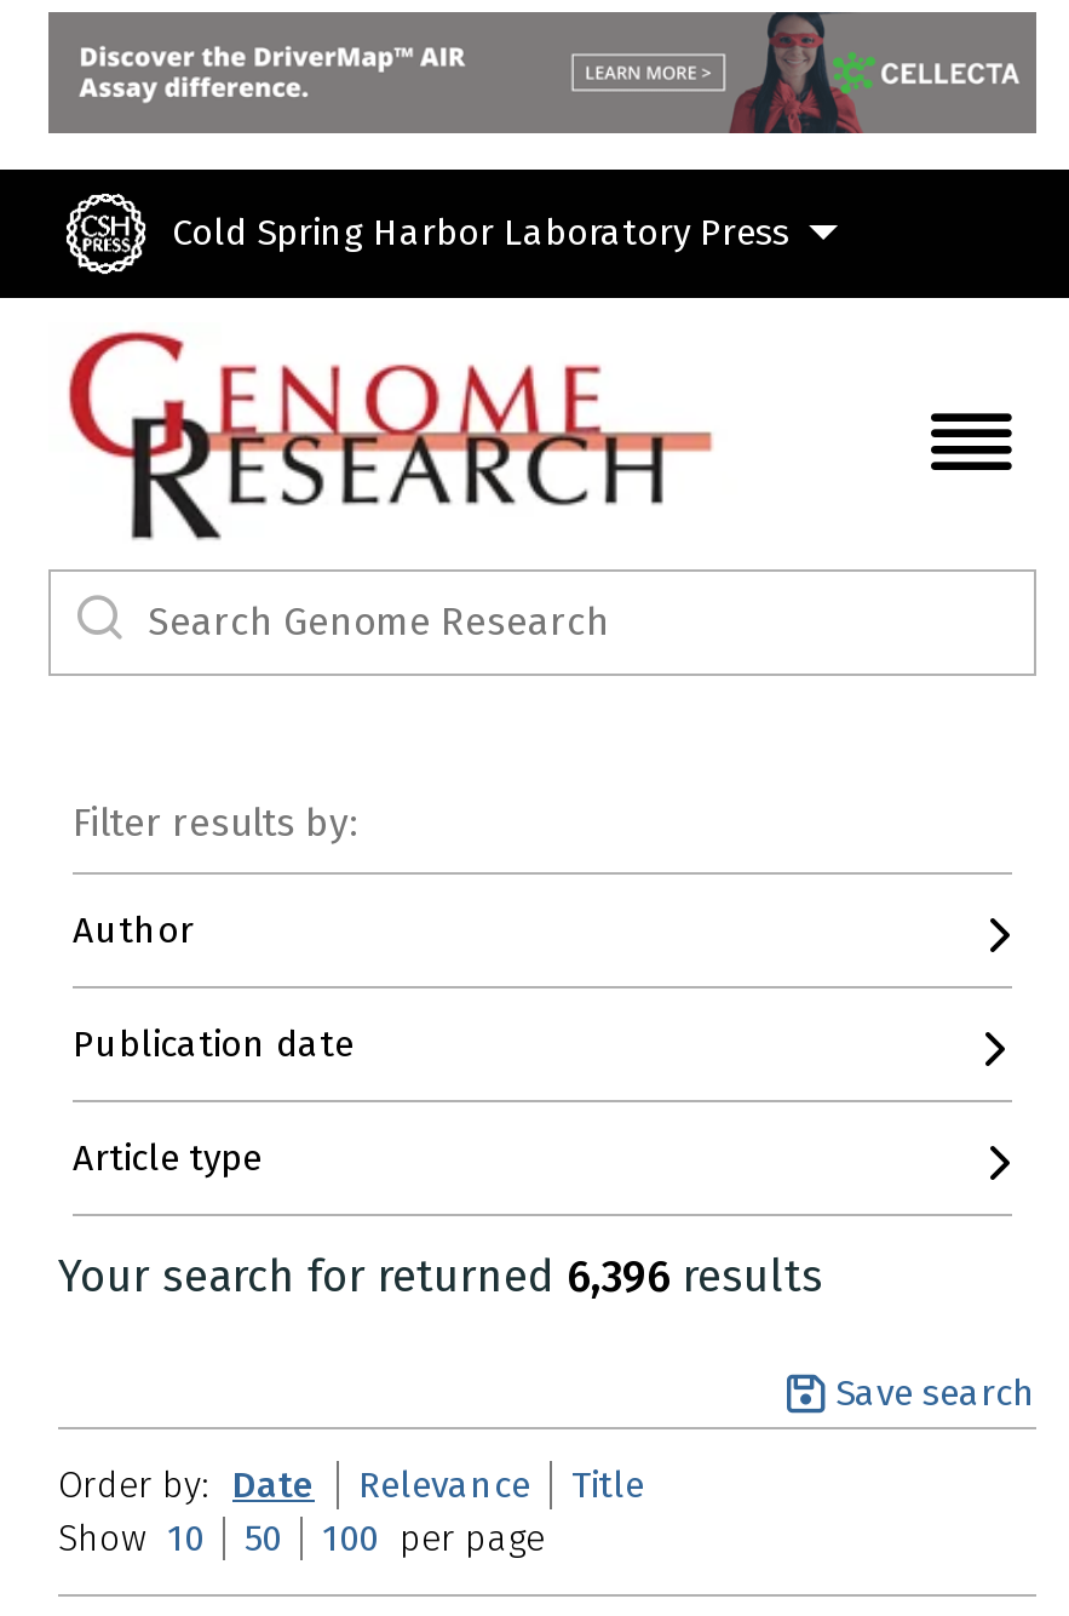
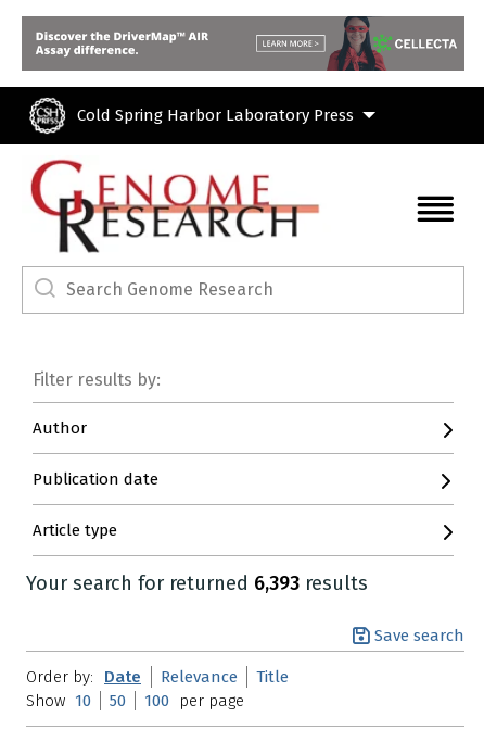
- Your search for returned 6,396 results
+ Your search for returned 6,393 results
